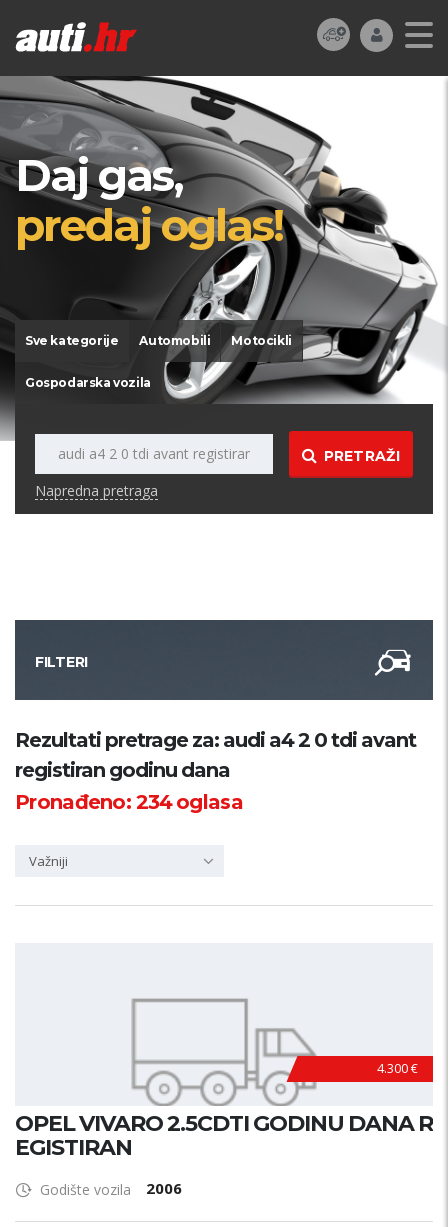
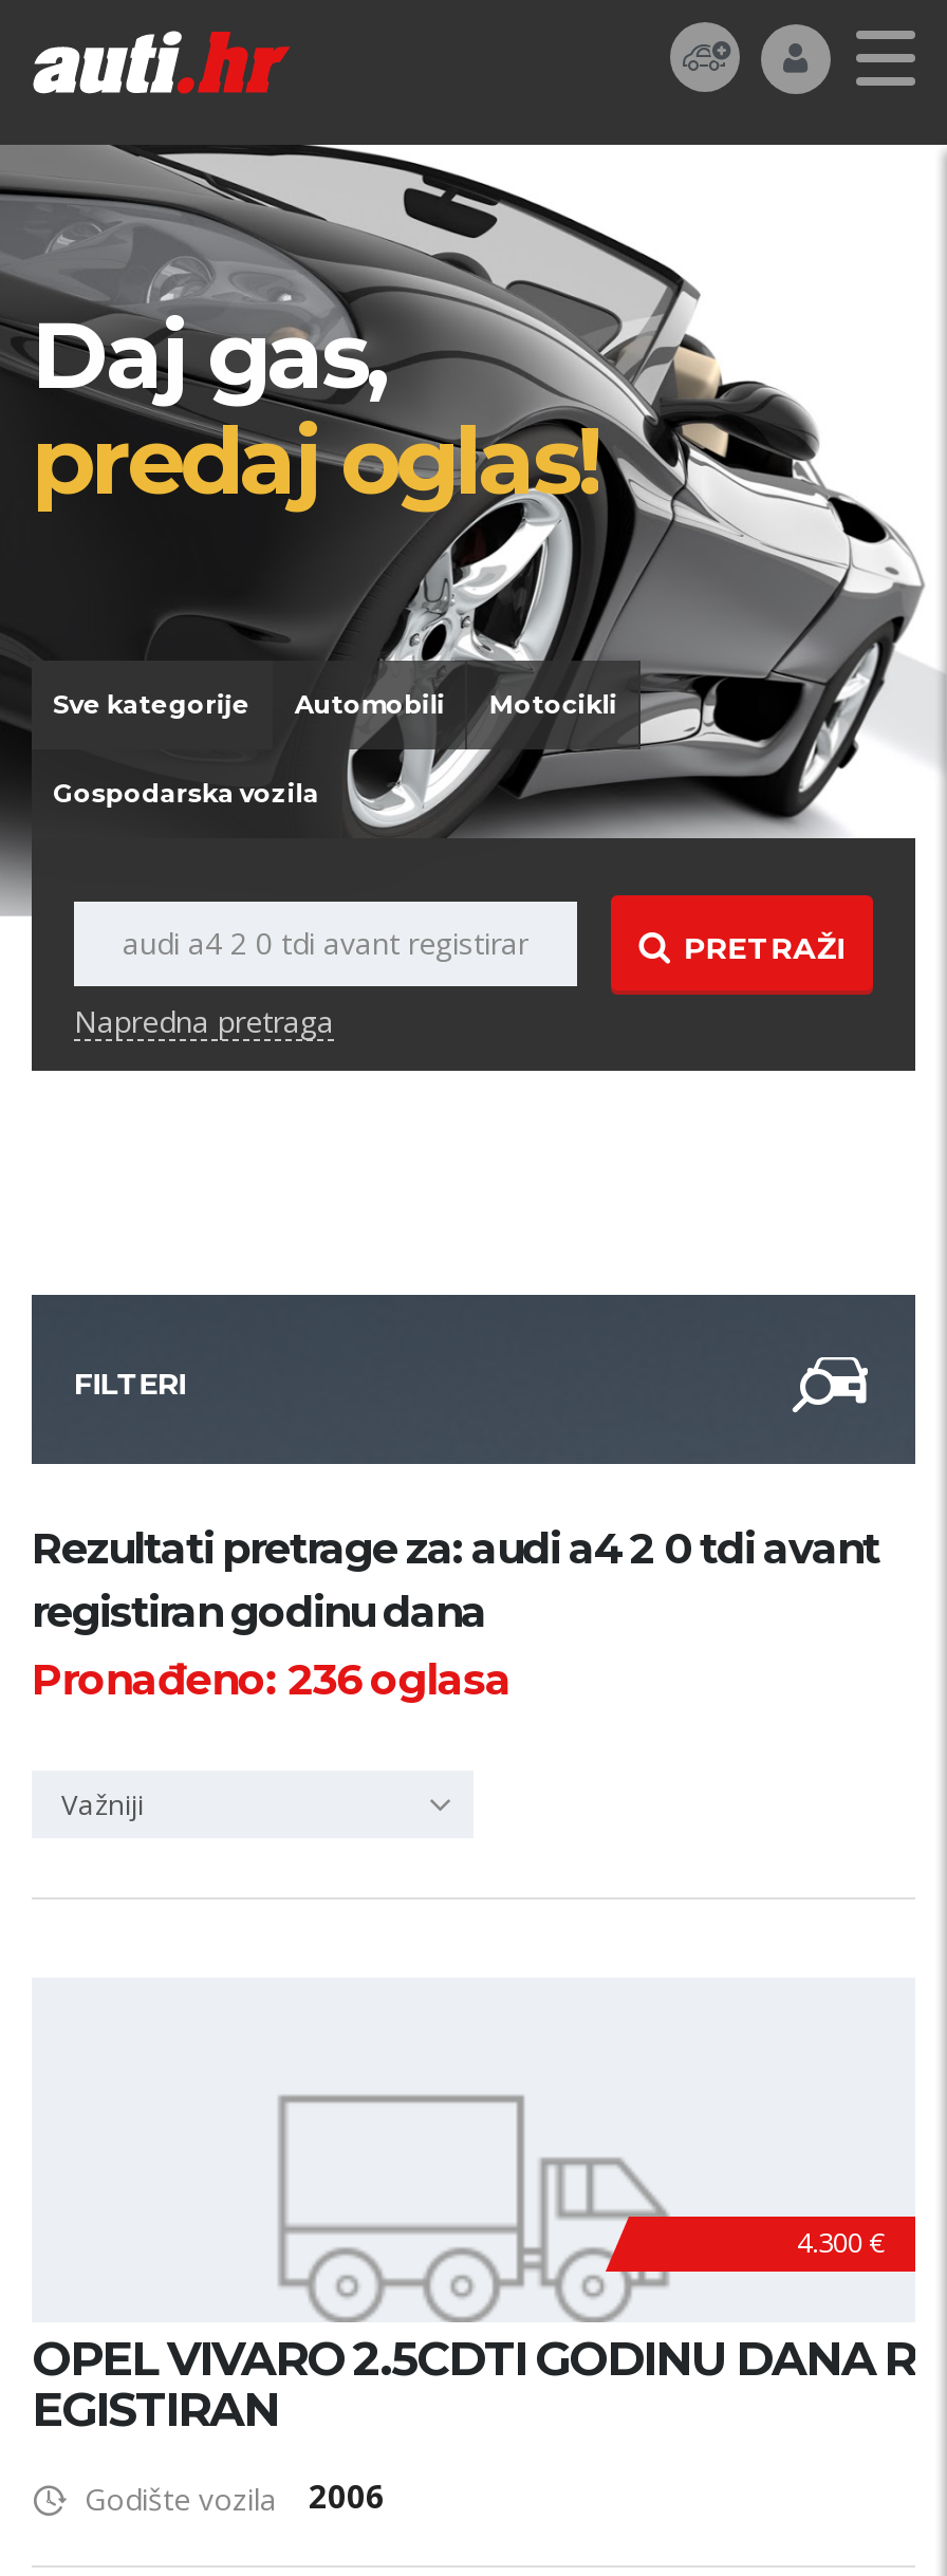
- Pronađeno: 234oglasa
+ Pronađeno: 236oglasa
